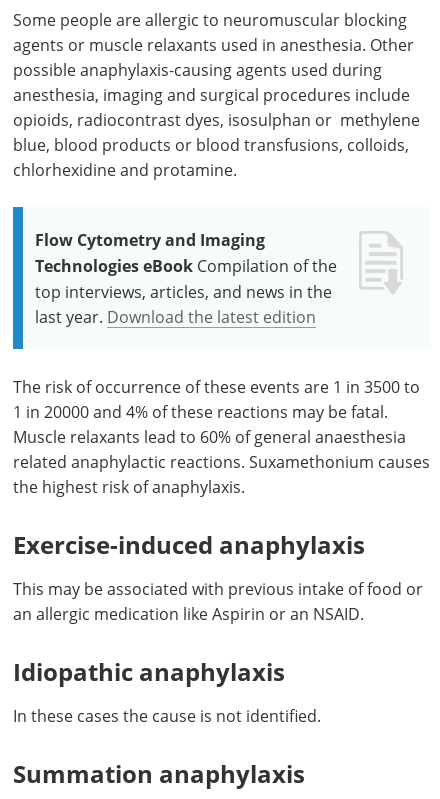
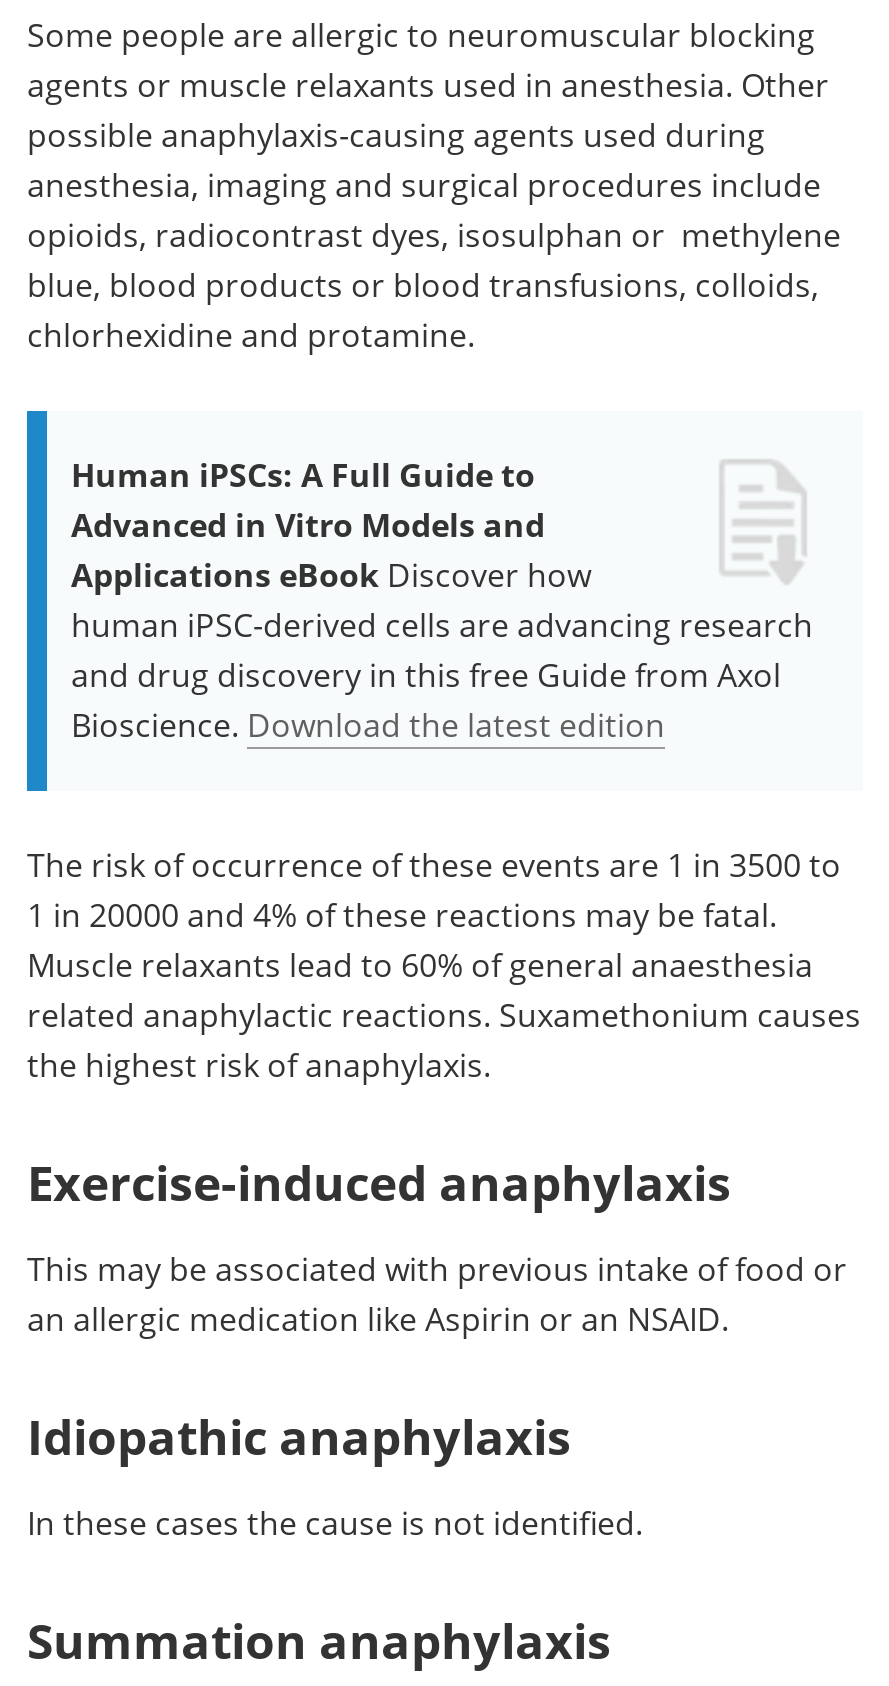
- Flow Cytometry and Imaging
- Technologies eBook Compilation of the
- top interviews, articles, and news in the
- last year. Download the latest edition
+ Human iPSCs: A Full Guide to
+ Advanced in Vitro Models and
+ Applications eBook Discover how
+ human iPSC-derived cells are advancing research
+ and drug discovery in this free Guide from Axol
+ Bioscience. Download the latest edition
